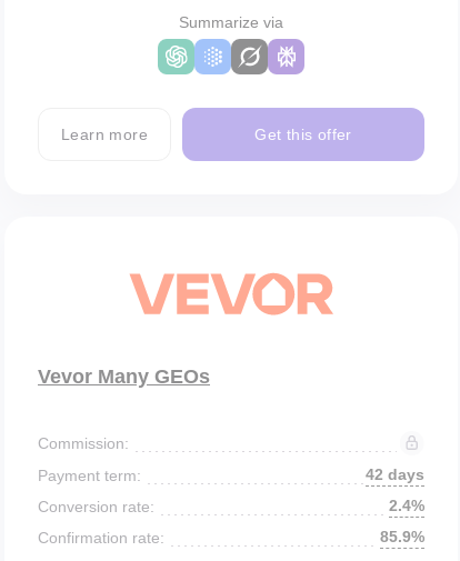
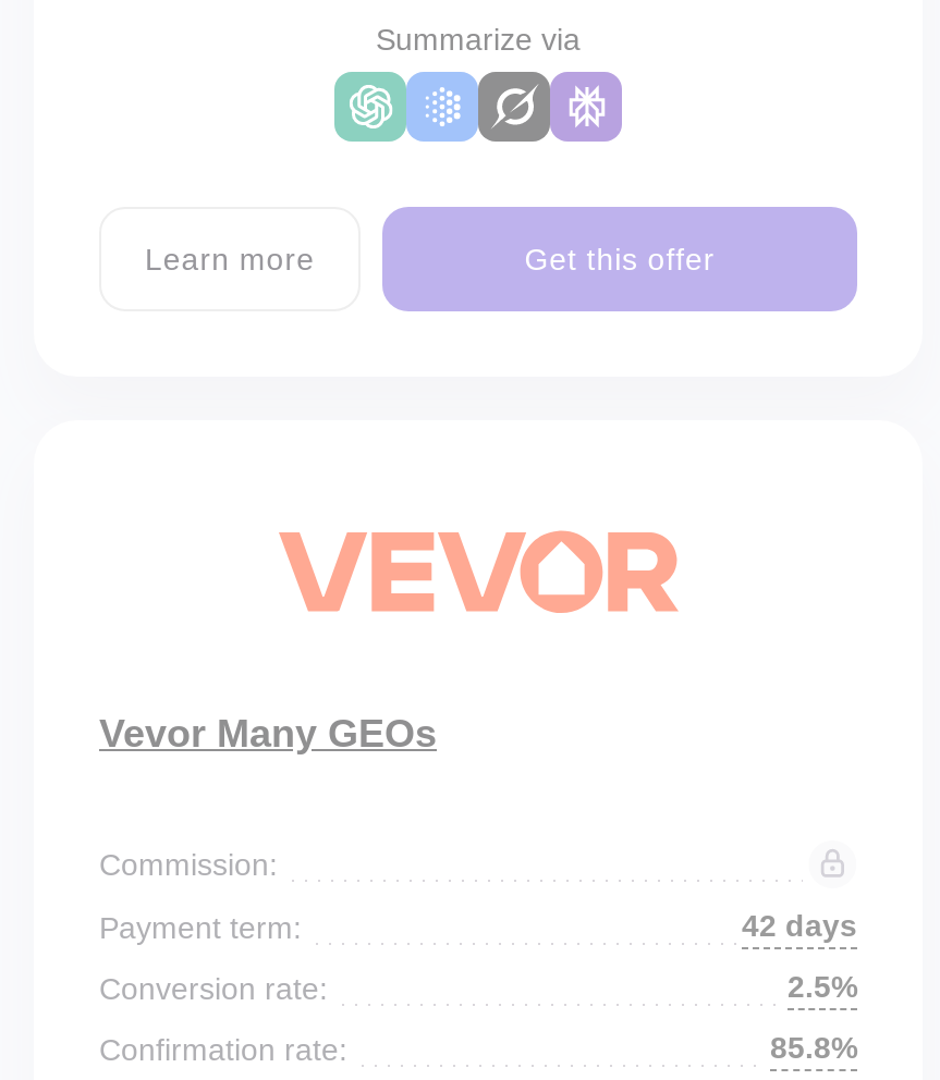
- 2.4%
+ 2.5%

- 85.9%
+ 85.8%
